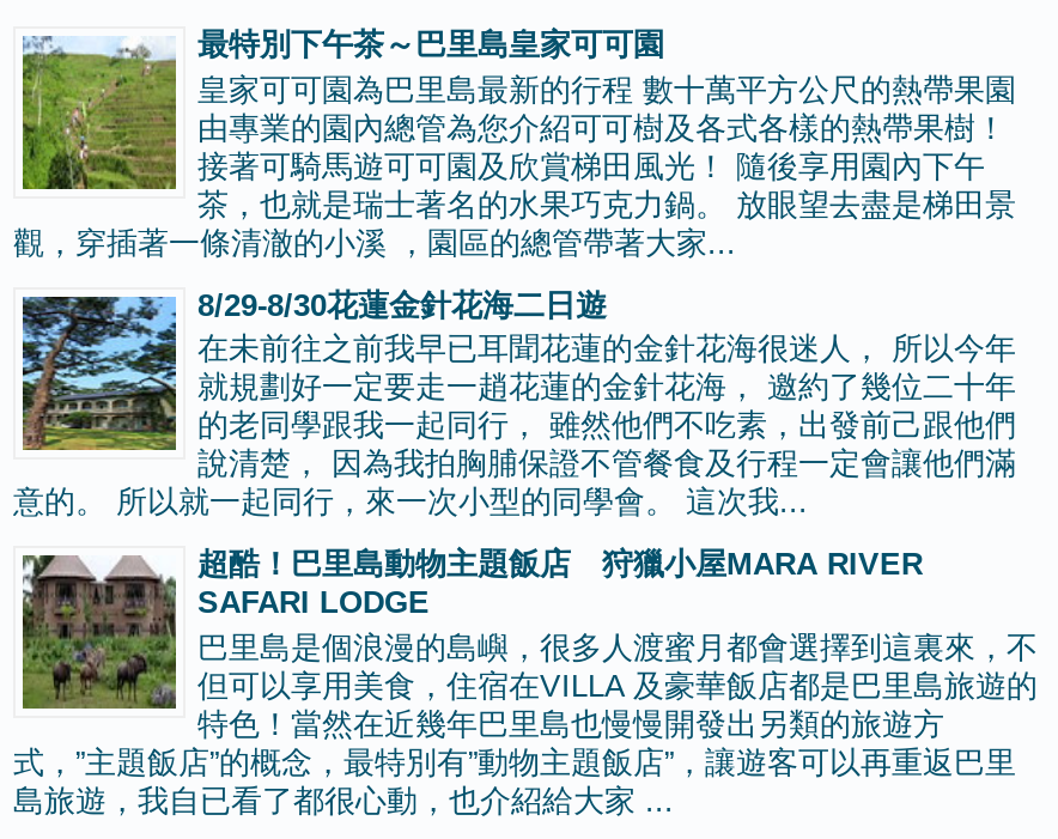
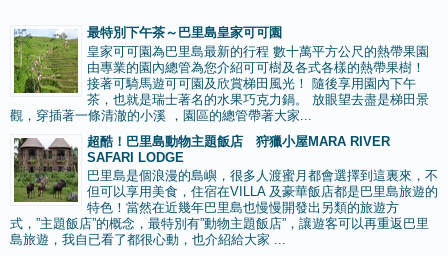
- [image]
- 8/29-8/30花蓮金針花海二日遊
- 在未前往之前我早已耳聞花蓮的金針花海很迷人， 所以今年
- 就規劃好一定要走一趙花蓮的金針花海， 邀約了幾位二十年
- 的老同學跟我一起同行， 雖然他們不吃素，出發前己跟他們
- 說清楚， 因為我拍胸脯保證不管餐食及行程一定會讓他們滿
- 意的。 所以就一起同行，來一次小型的同學會。 這次我...
